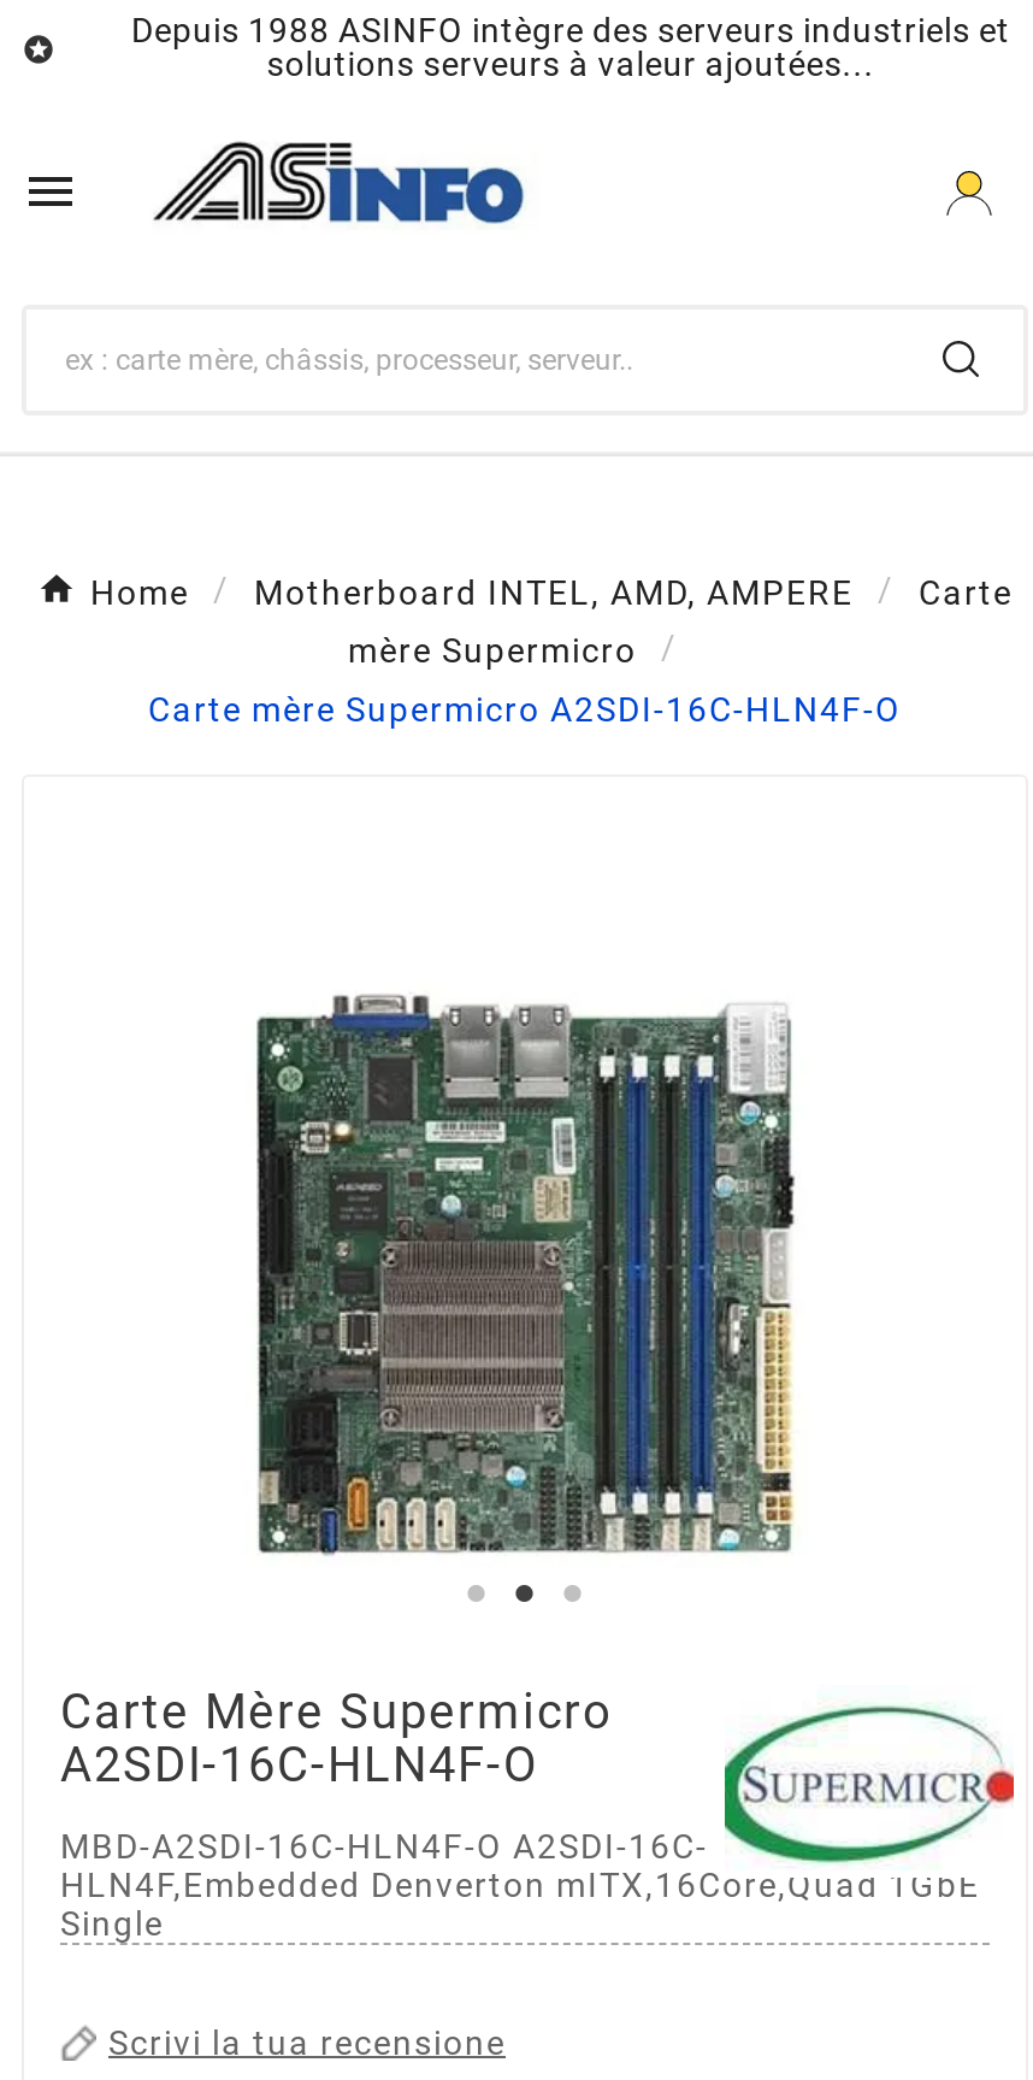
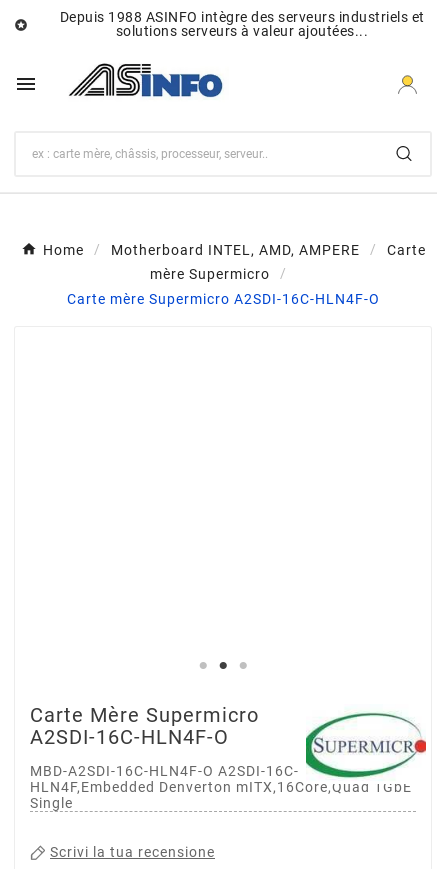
- [image]
